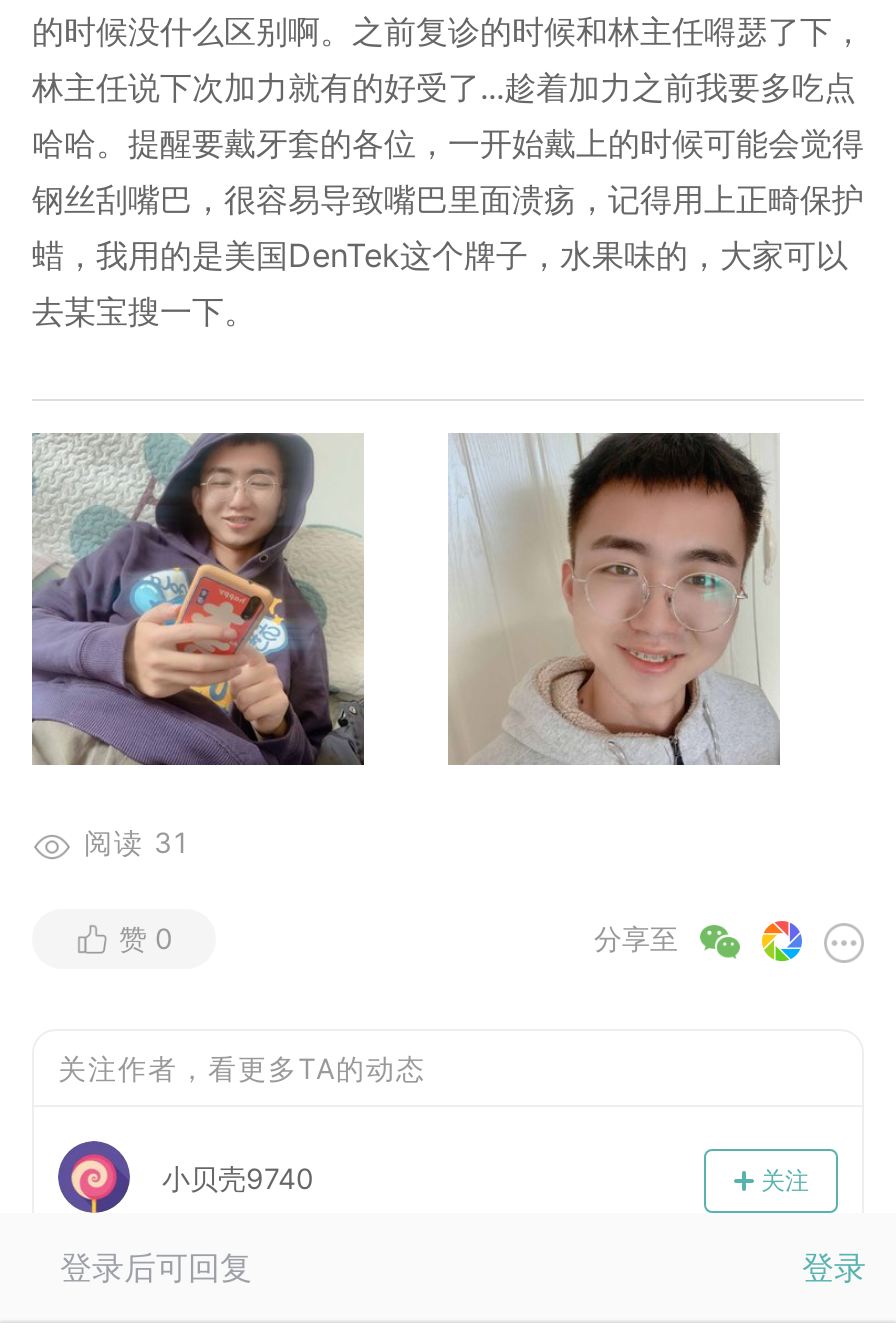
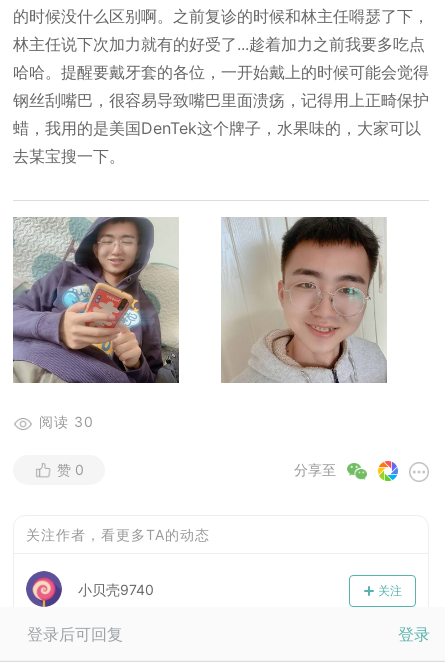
- 阅读31
+ 阅读30
